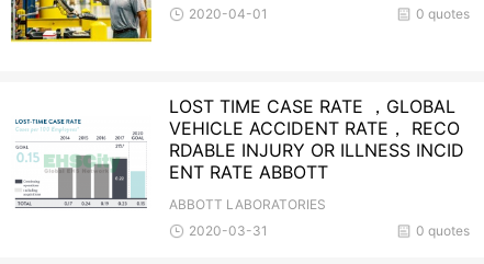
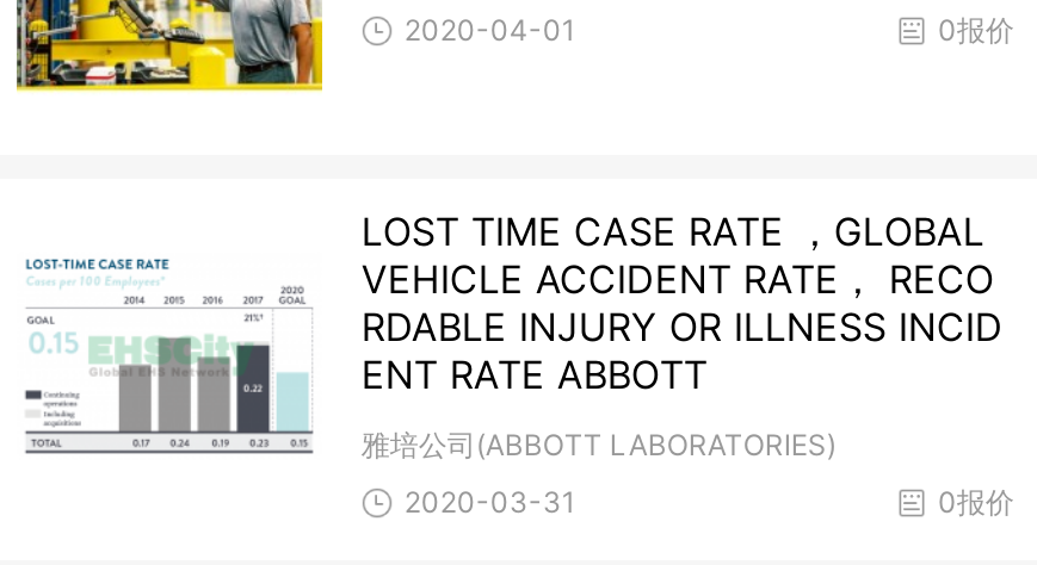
- 0 quotes
+ 0报价

- ABBOTT LABORATORIES
+ 雅培公司(ABBOTT LABORATORIES)

- 0 quotes
+ 0报价
